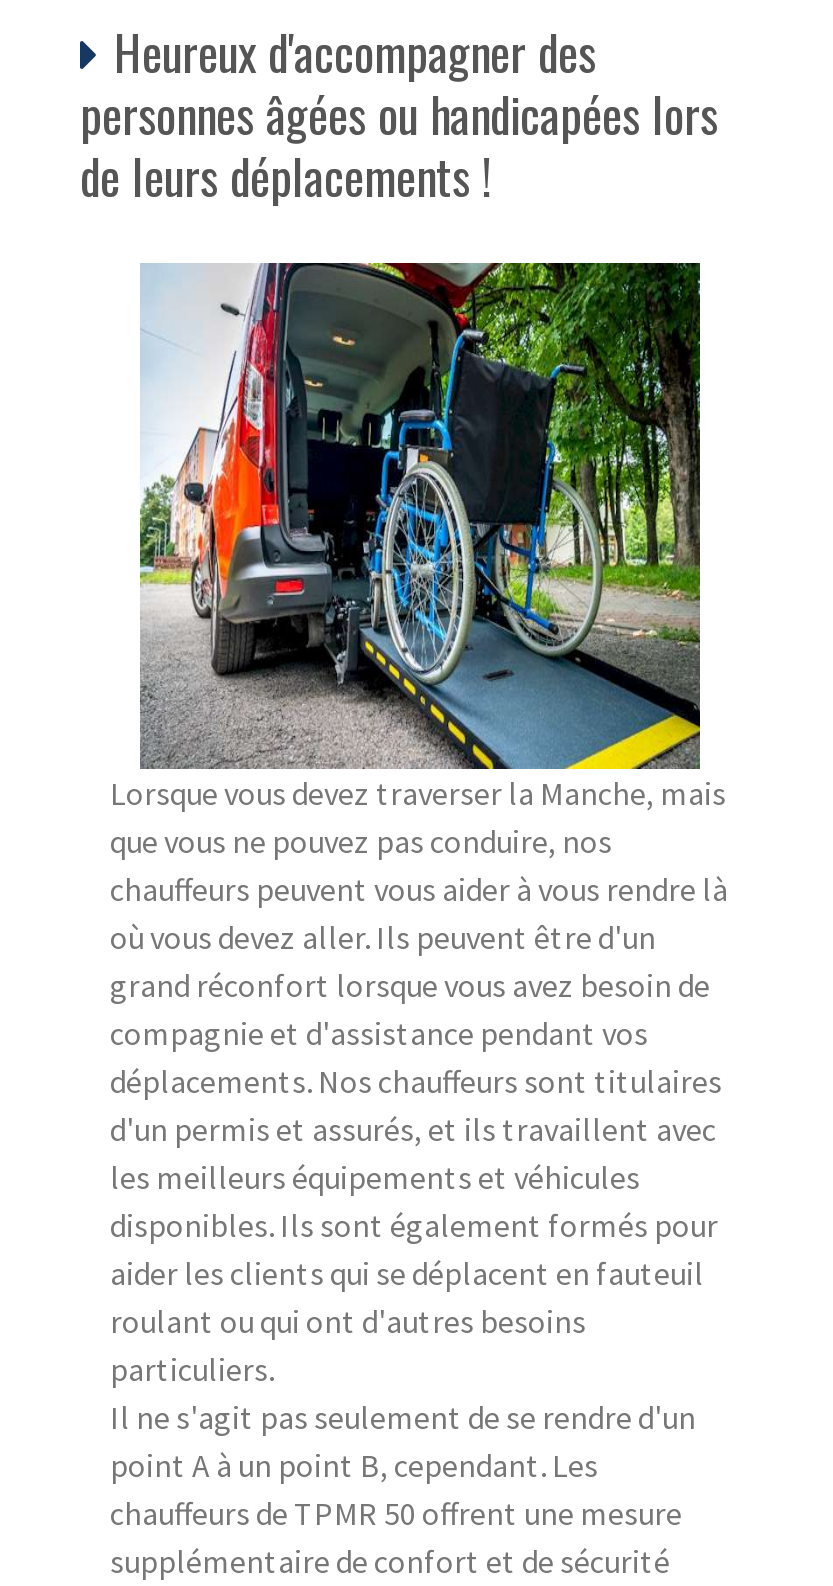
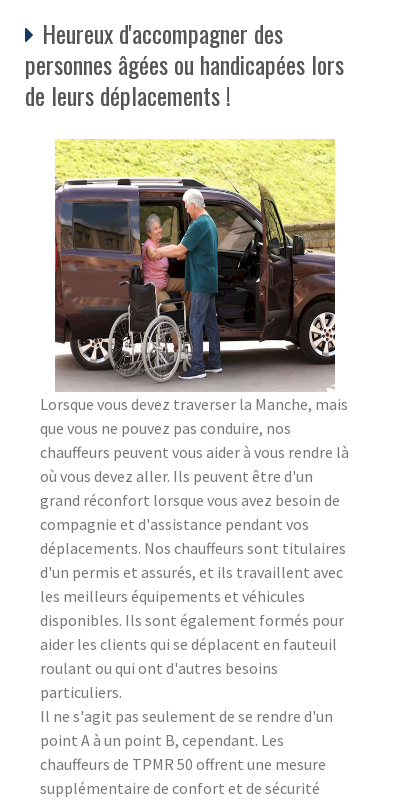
- [image]
+ [image]
